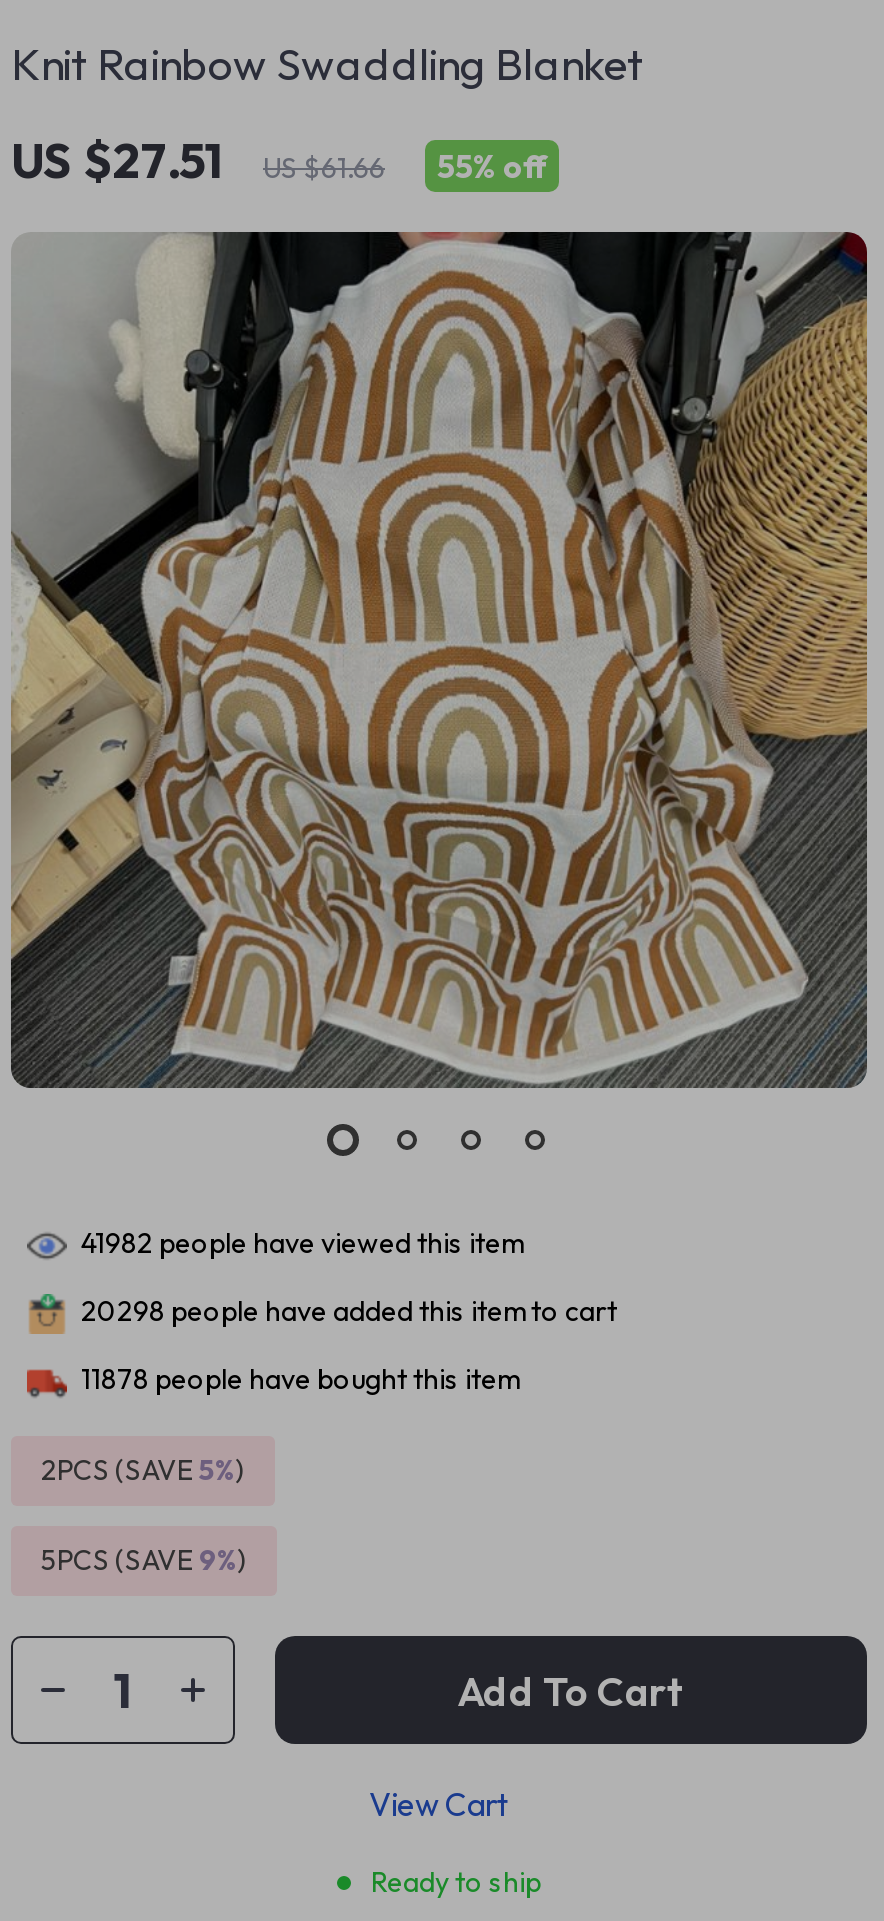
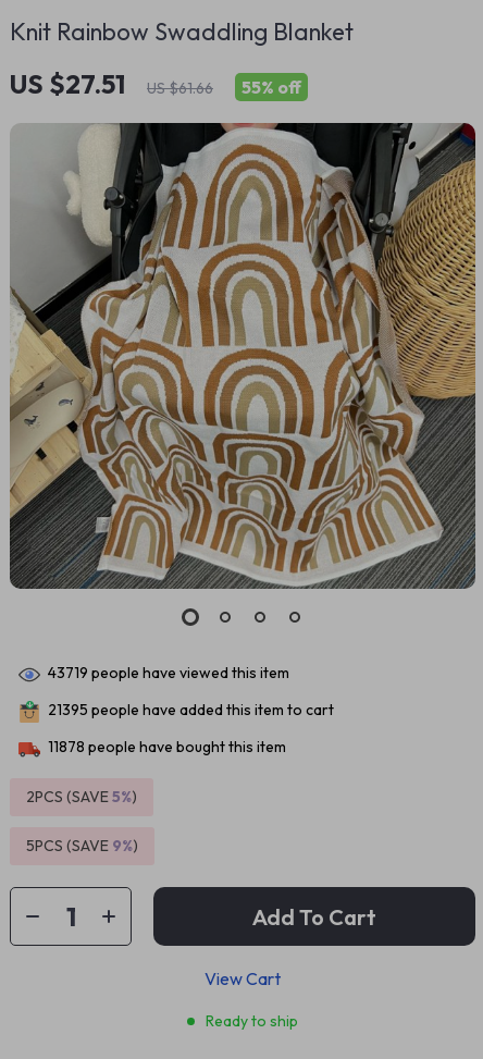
- 41982 people have viewed this item
+ 43719 people have viewed this item

- 20298 people have added this item to cart
+ 21395 people have added this item to cart
